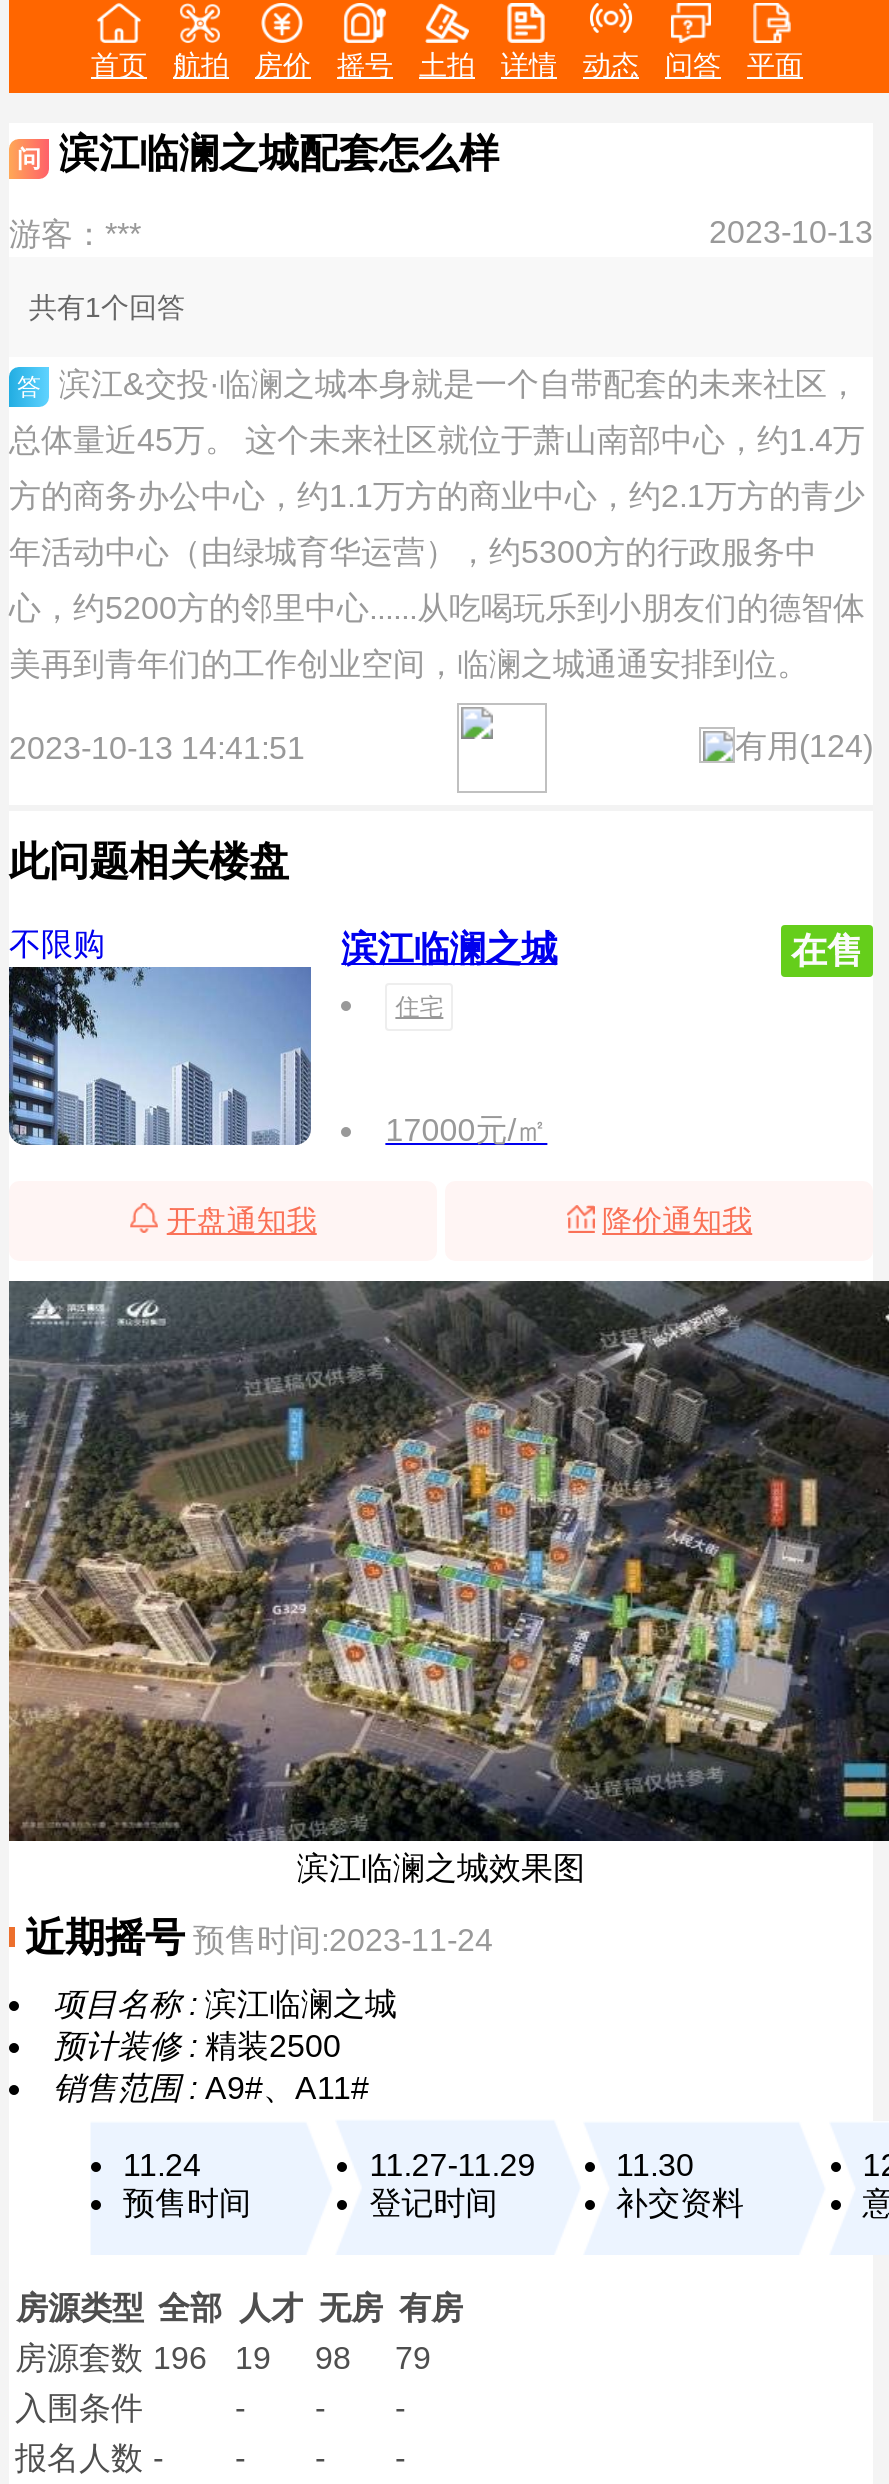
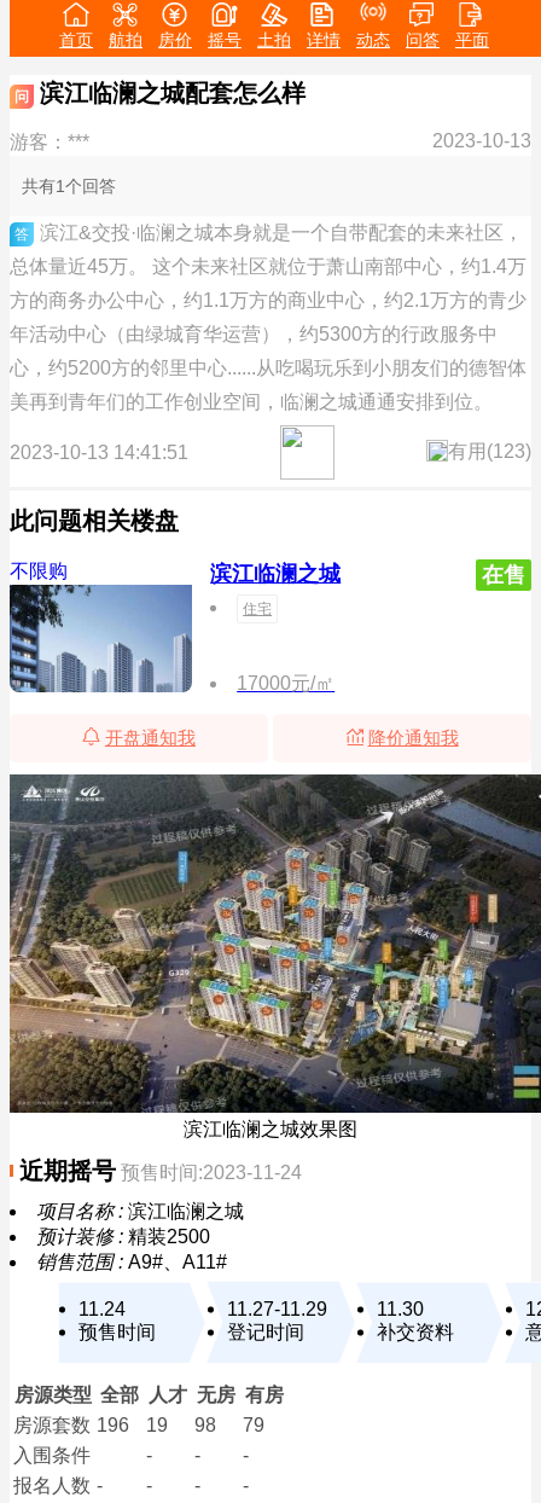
- 有用(124)
+ 有用(123)
